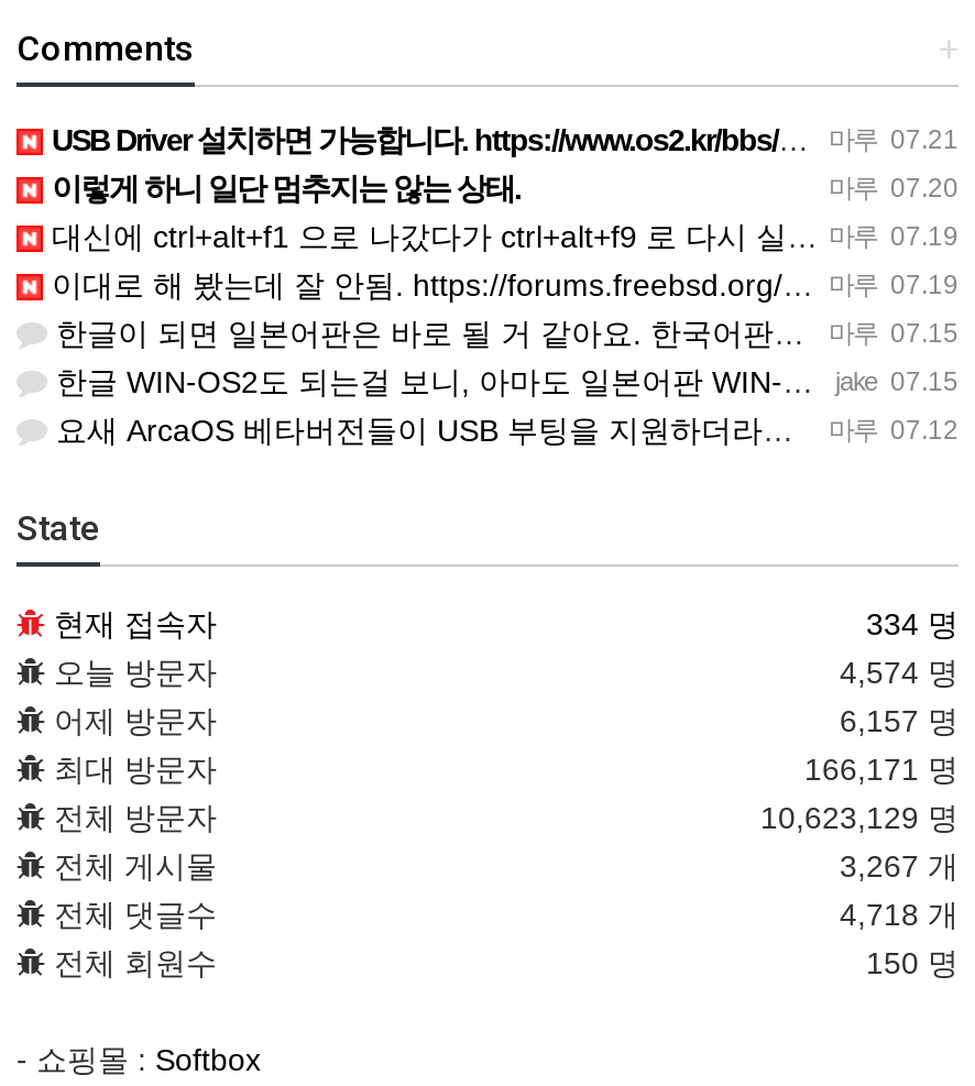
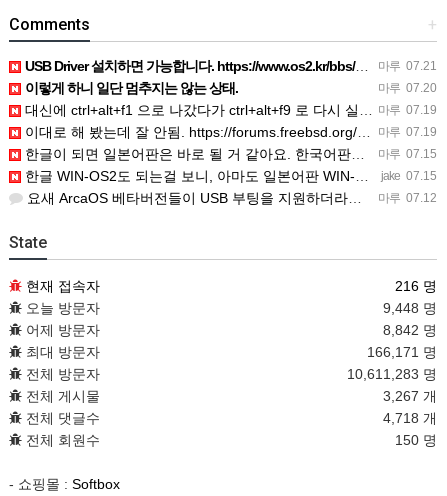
- 334 명
+ 216 명

- 4,574 명
+ 9,448 명

- 6,157 명
+ 8,842 명

- 10,623,129 명
+ 10,611,283 명
